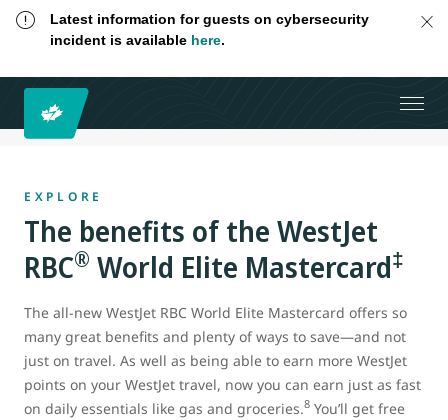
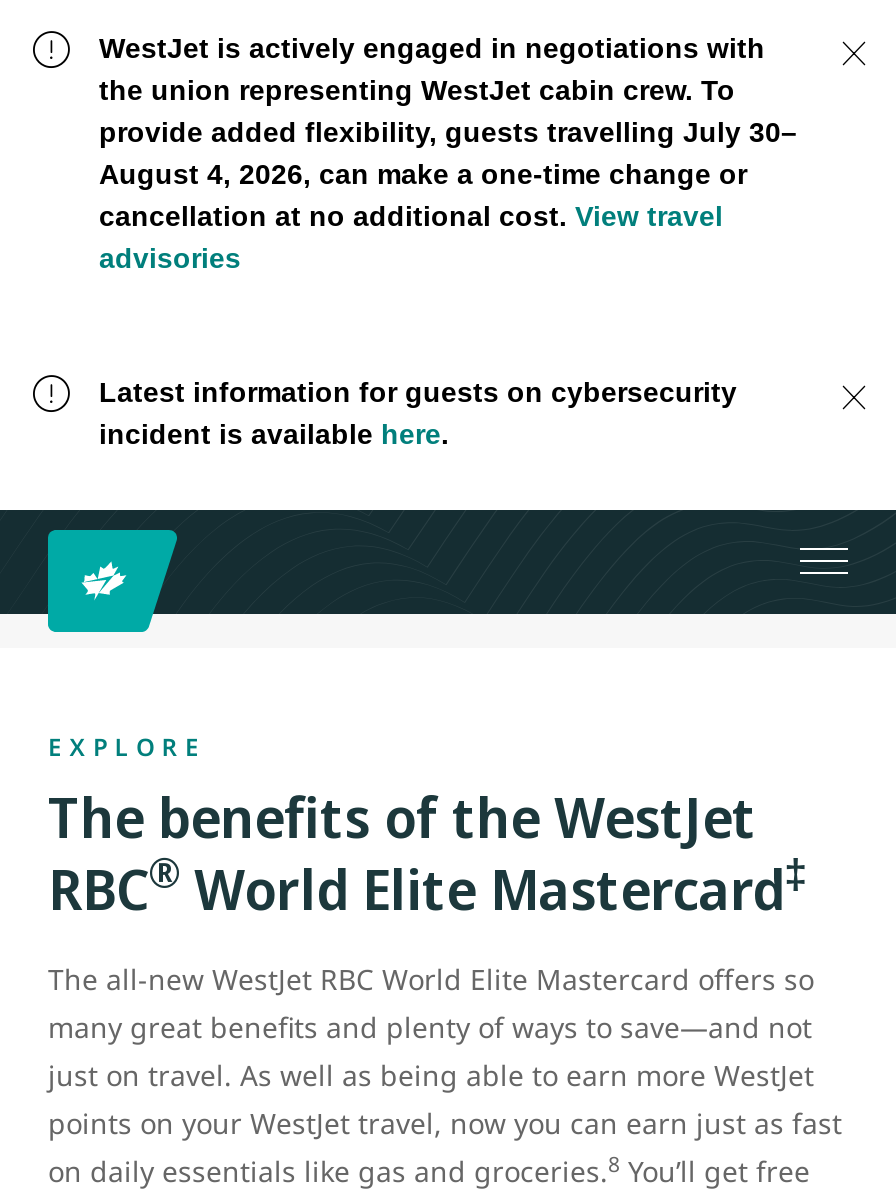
+ WestJet is actively engaged in negotiations with
+ the union representing WestJet cabin crew. To
+ provide added flexibility, guests travelling July 30–
+ August 4, 2026, can make a one-time change or
+ cancellation at no additional cost. View travel
+ advisories
